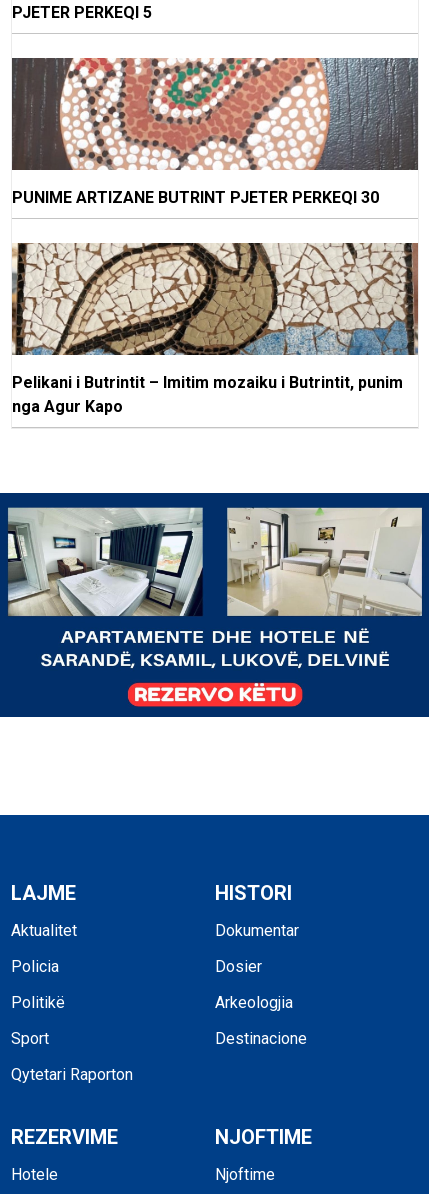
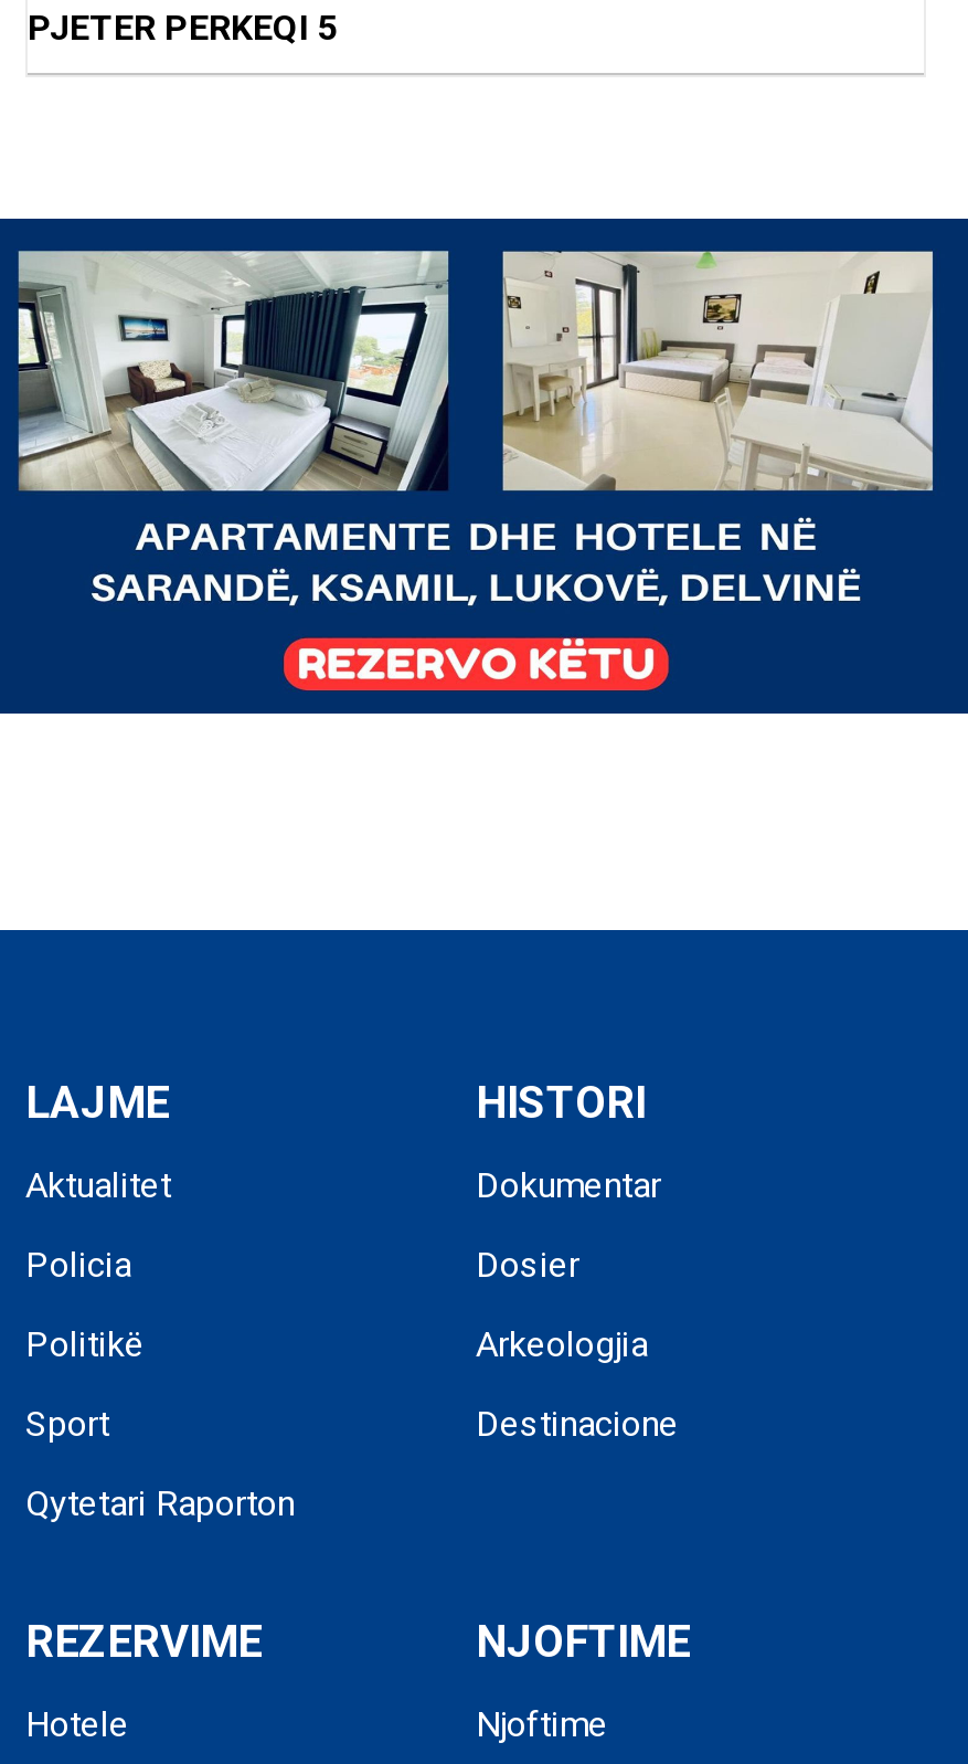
- [image]
- PUNIME ARTIZANE BUTRINT PJETER PERKEQI 30

- [image]
- Pelikani i Butrintit – Imitim mozaiku i Butrintit, punim
- nga Agur Kapo
